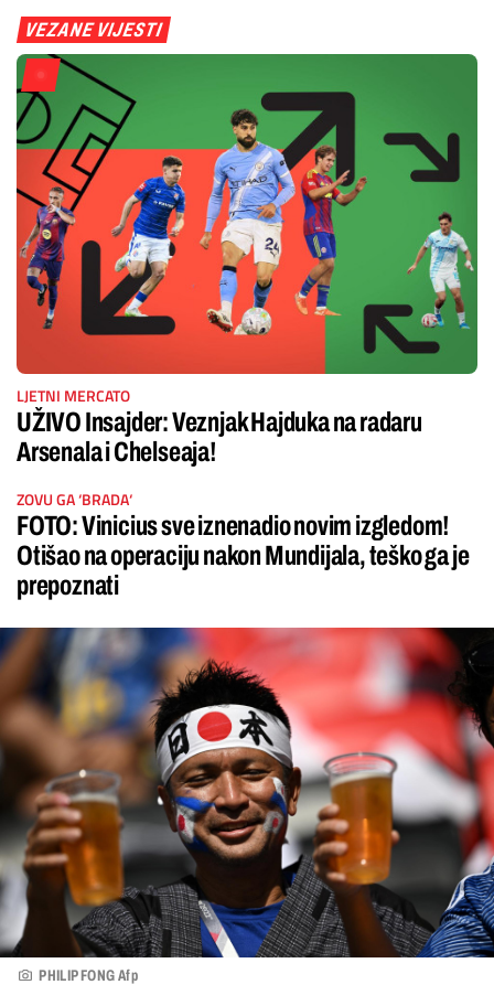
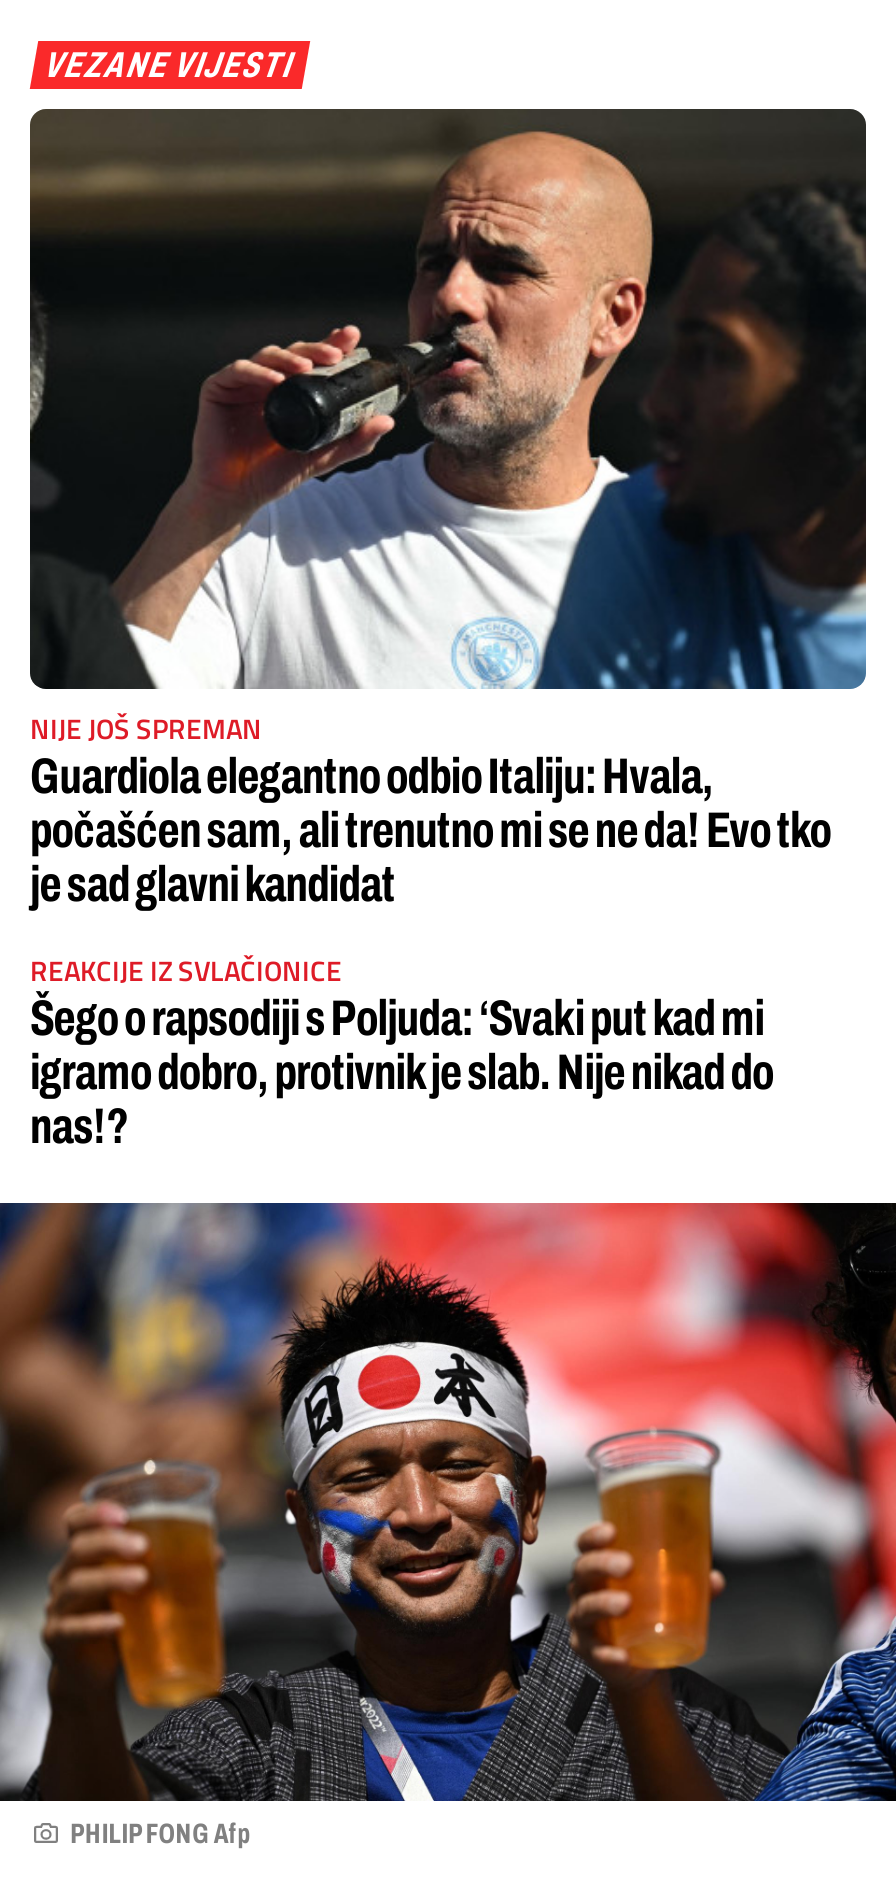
- [image]
- LJETNI MERCATO
- UŽIVO Insajder: Veznjak Hajduka na radaru
- Arsenala i Chelseaja!
+ [image]
+ NIJE JOŠ SPREMAN
+ Guardiola elegantno odbio Italiju: Hvala,
+ počašćen sam, ali trenutno mi se ne da! Evo tko
+ je sad glavni kandidat

- ZOVU GA ‘BRADA‘
- FOTO: Vinicius sve iznenadio novim izgledom!
- Otišao na operaciju nakon Mundijala, teško ga je
- prepoznati
+ REAKCIJE IZ SVLAČIONICE
+ Šego o rapsodiji s Poljuda: ‘Svaki put kad mi
+ igramo dobro, protivnik je slab. Nije nikad do
+ nas!?
